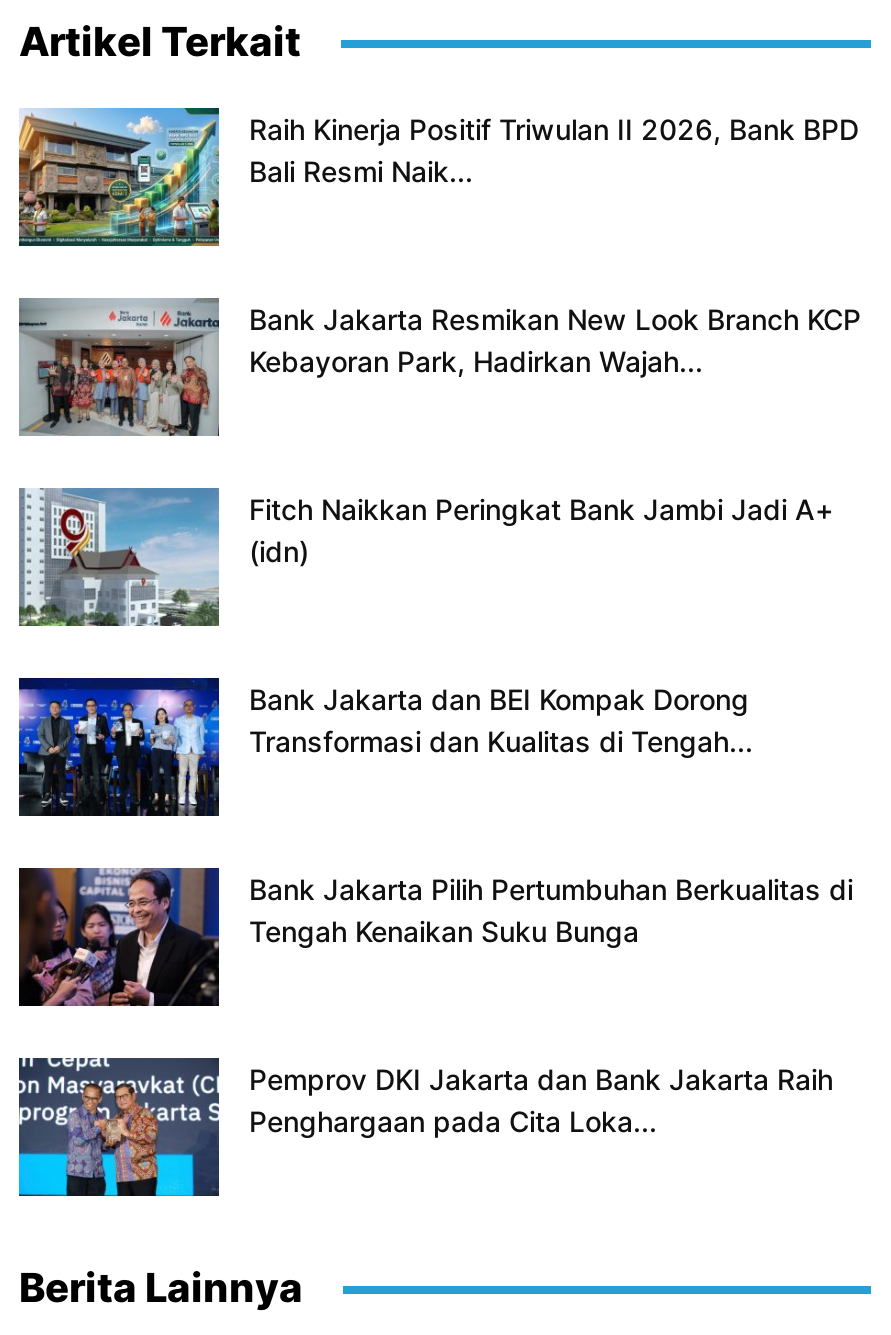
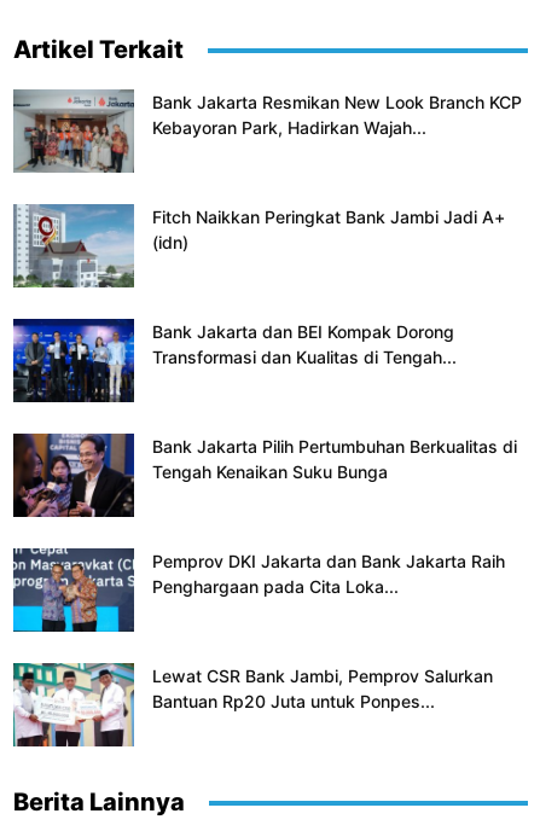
- [image]
- Raih Kinerja Positif Triwulan II 2026, Bank BPD
- Bali Resmi Naik...

moved up: [image] | Bank Jakarta Resmikan New Look Branch KCP | Kebayoran Park, Hadirkan Wajah... | ... | Pemprov DKI Jakarta dan Bank Jakarta Raih | Penghargaan pada Cita Loka...

+ [image]
+ Lewat CSR Bank Jambi, Pemprov Salurkan
+ Bantuan Rp20 Juta untuk Ponpes...
